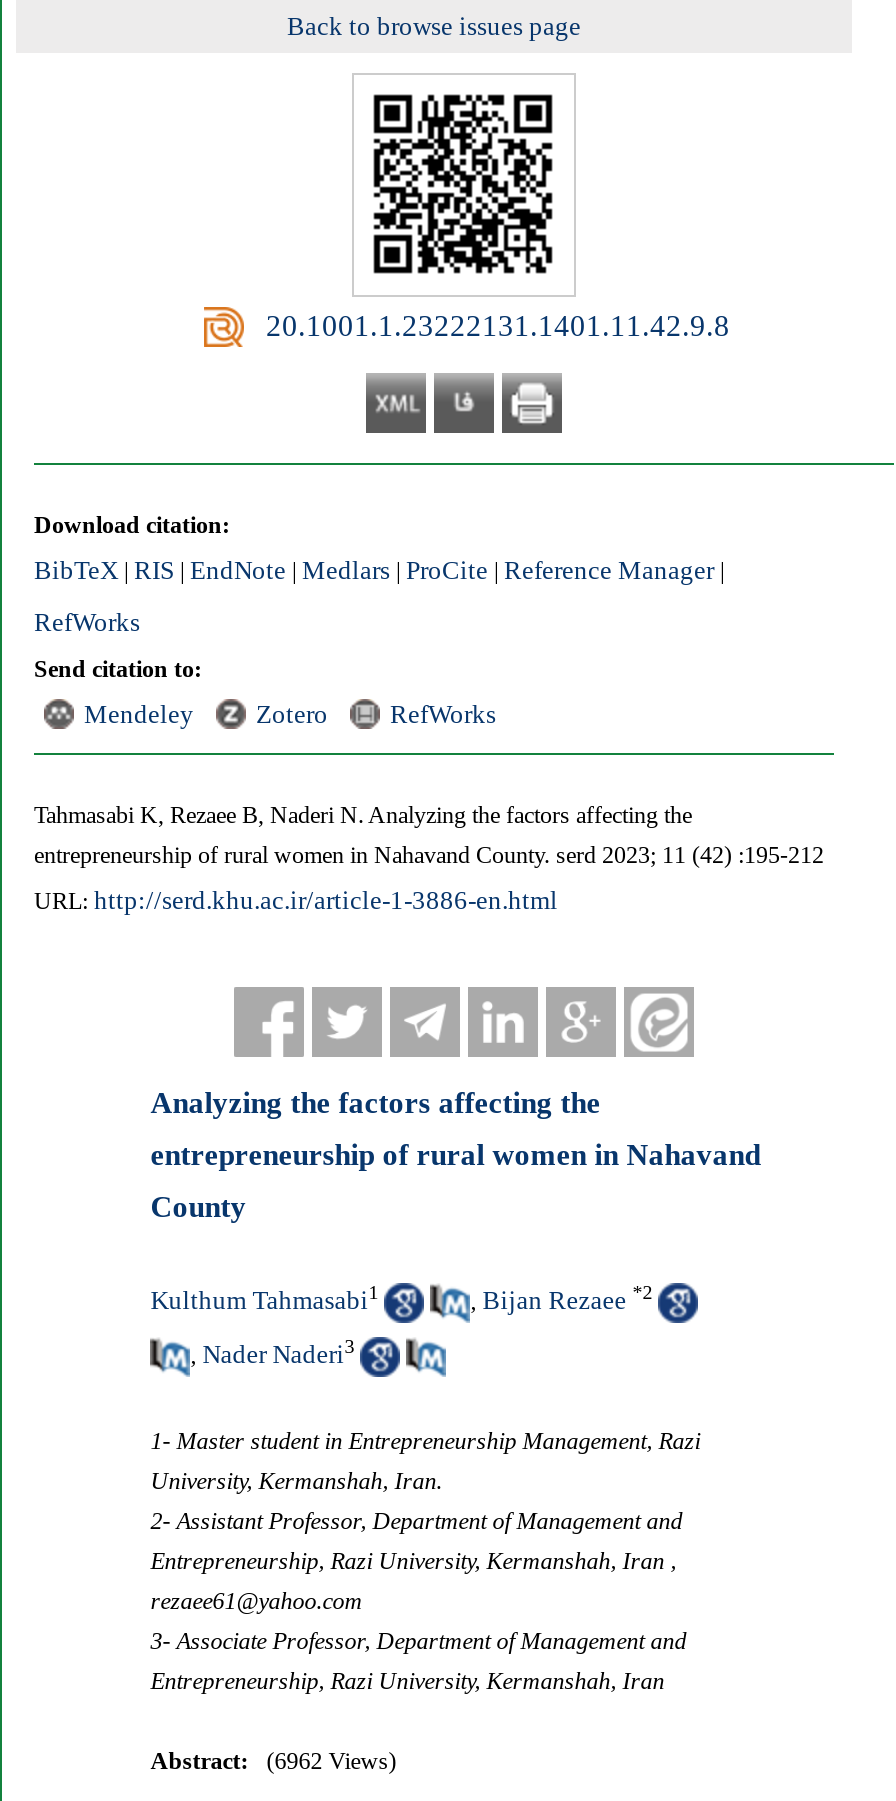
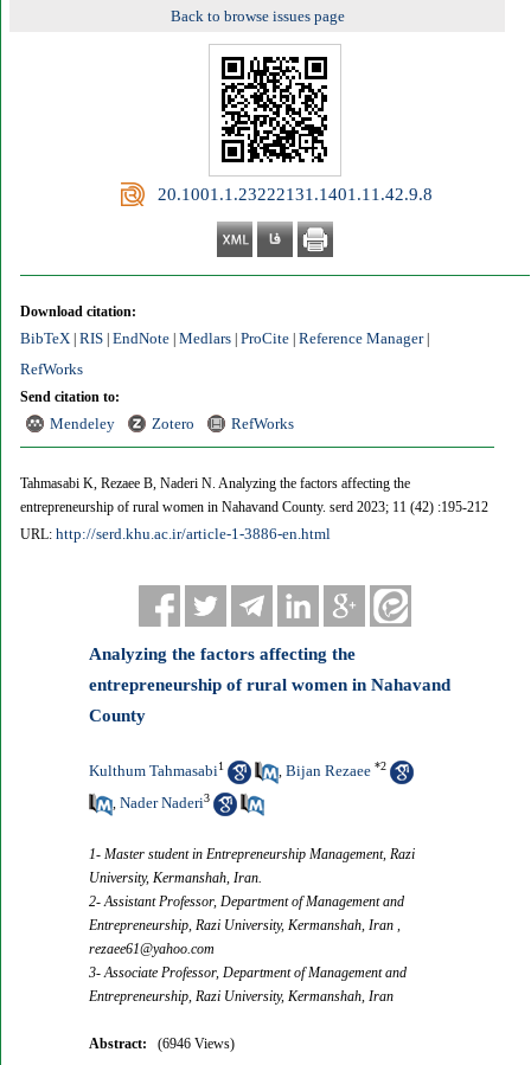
- Abstract: (6962 Views)
+ Abstract: (6946 Views)
